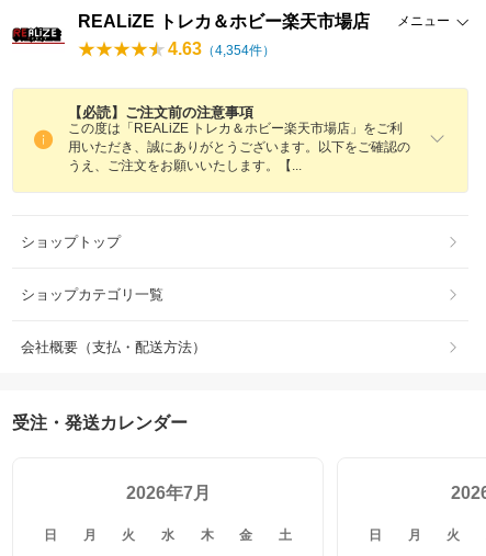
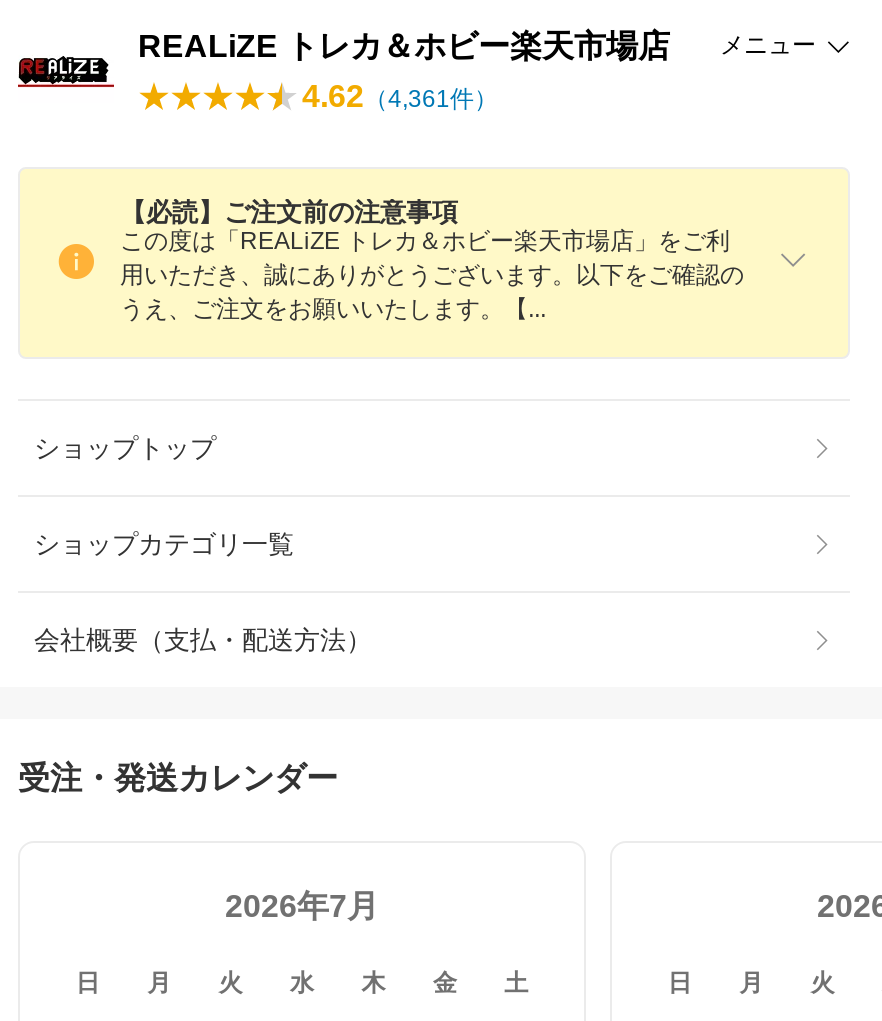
- 4.63（4,354件）
+ 4.62（4,361件）
